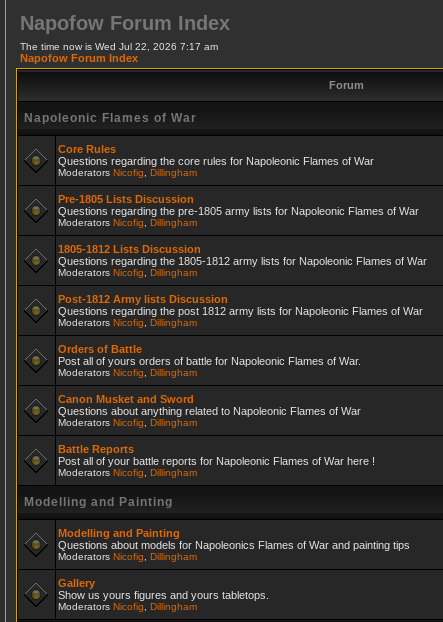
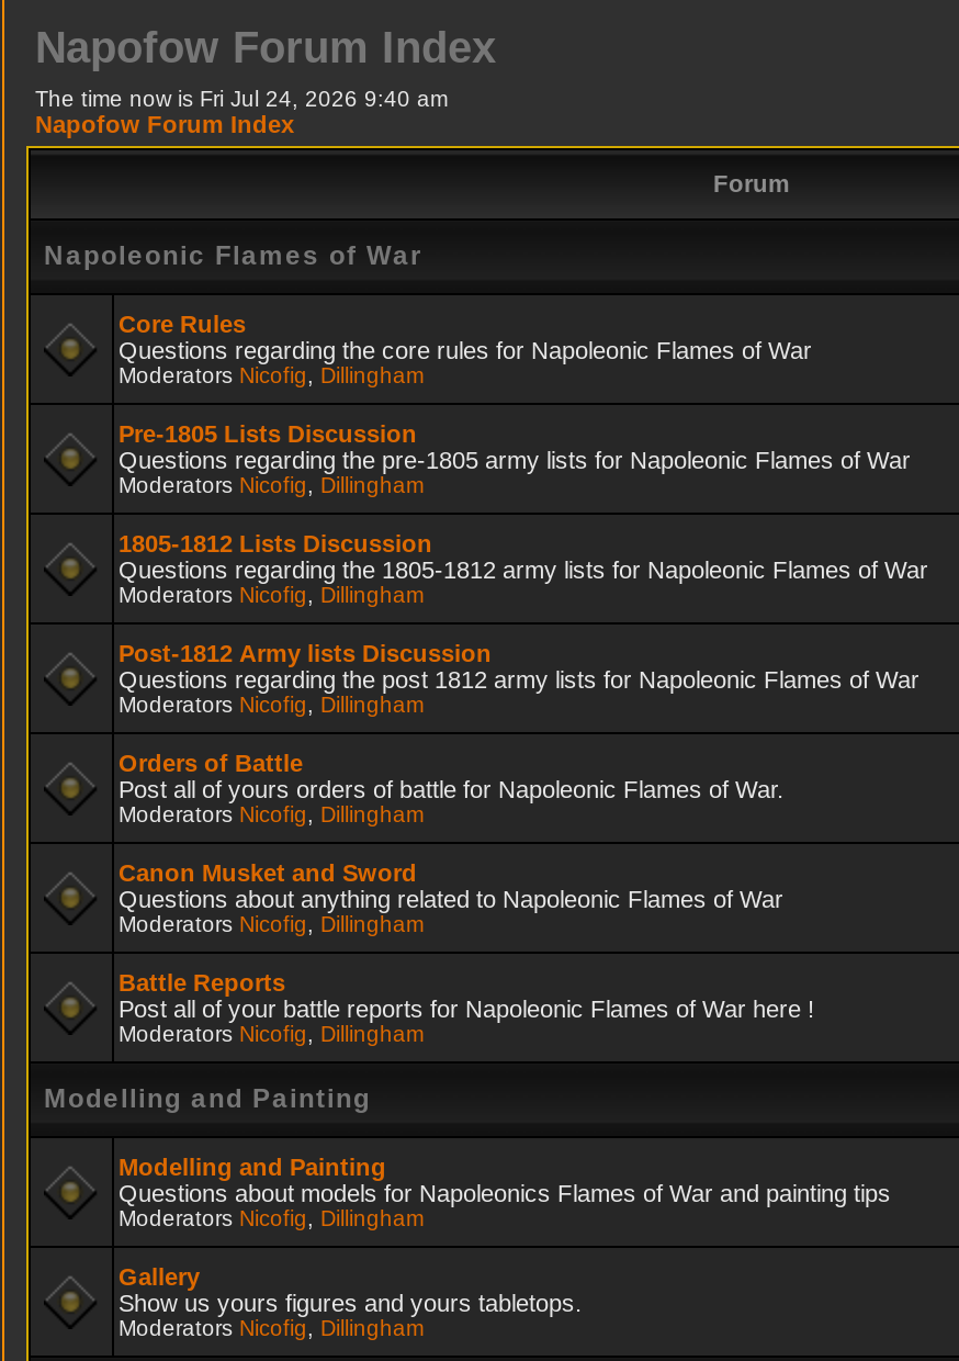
- The time now is Wed Jul 22, 2026 7:17 am
+ The time now is Fri Jul 24, 2026 9:40 am
